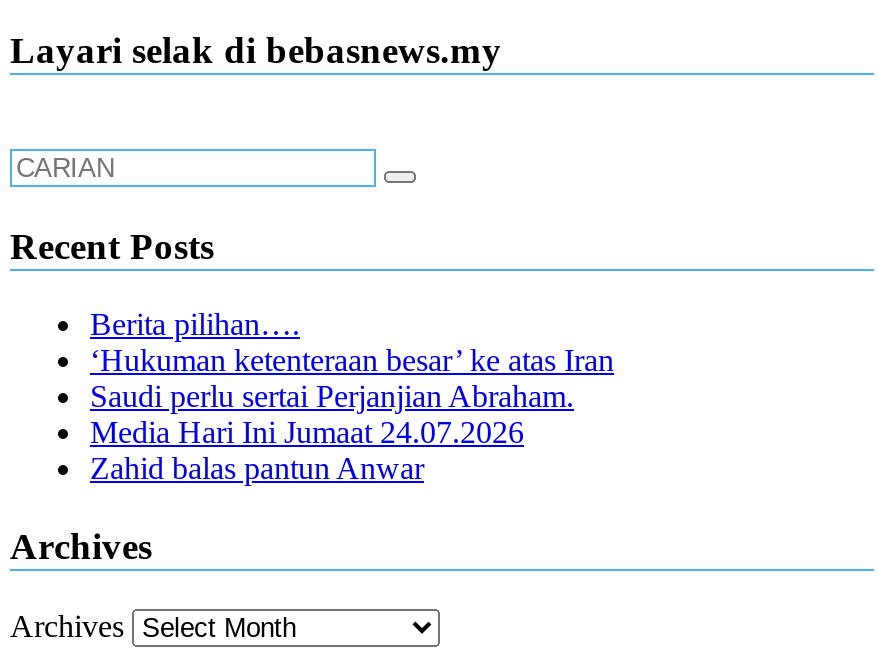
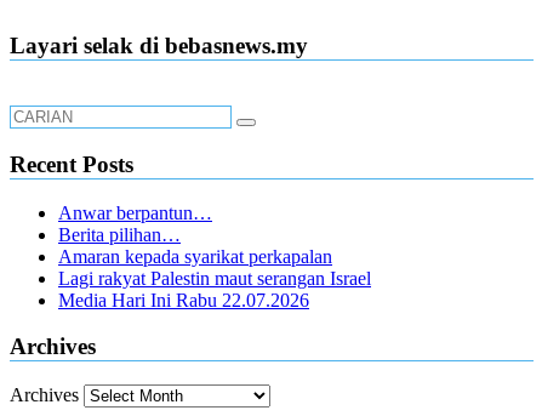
- Berita pilihan….
- ‘Hukuman ketenteraan besar’ ke atas Iran
- Saudi perlu sertai Perjanjian Abraham.
- Media Hari Ini Jumaat 24.07.2026
- Zahid balas pantun Anwar
+ Anwar berpantun…
+ Berita pilihan…
+ Amaran kepada syarikat perkapalan
+ Lagi rakyat Palestin maut serangan Israel
+ Media Hari Ini Rabu 22.07.2026
